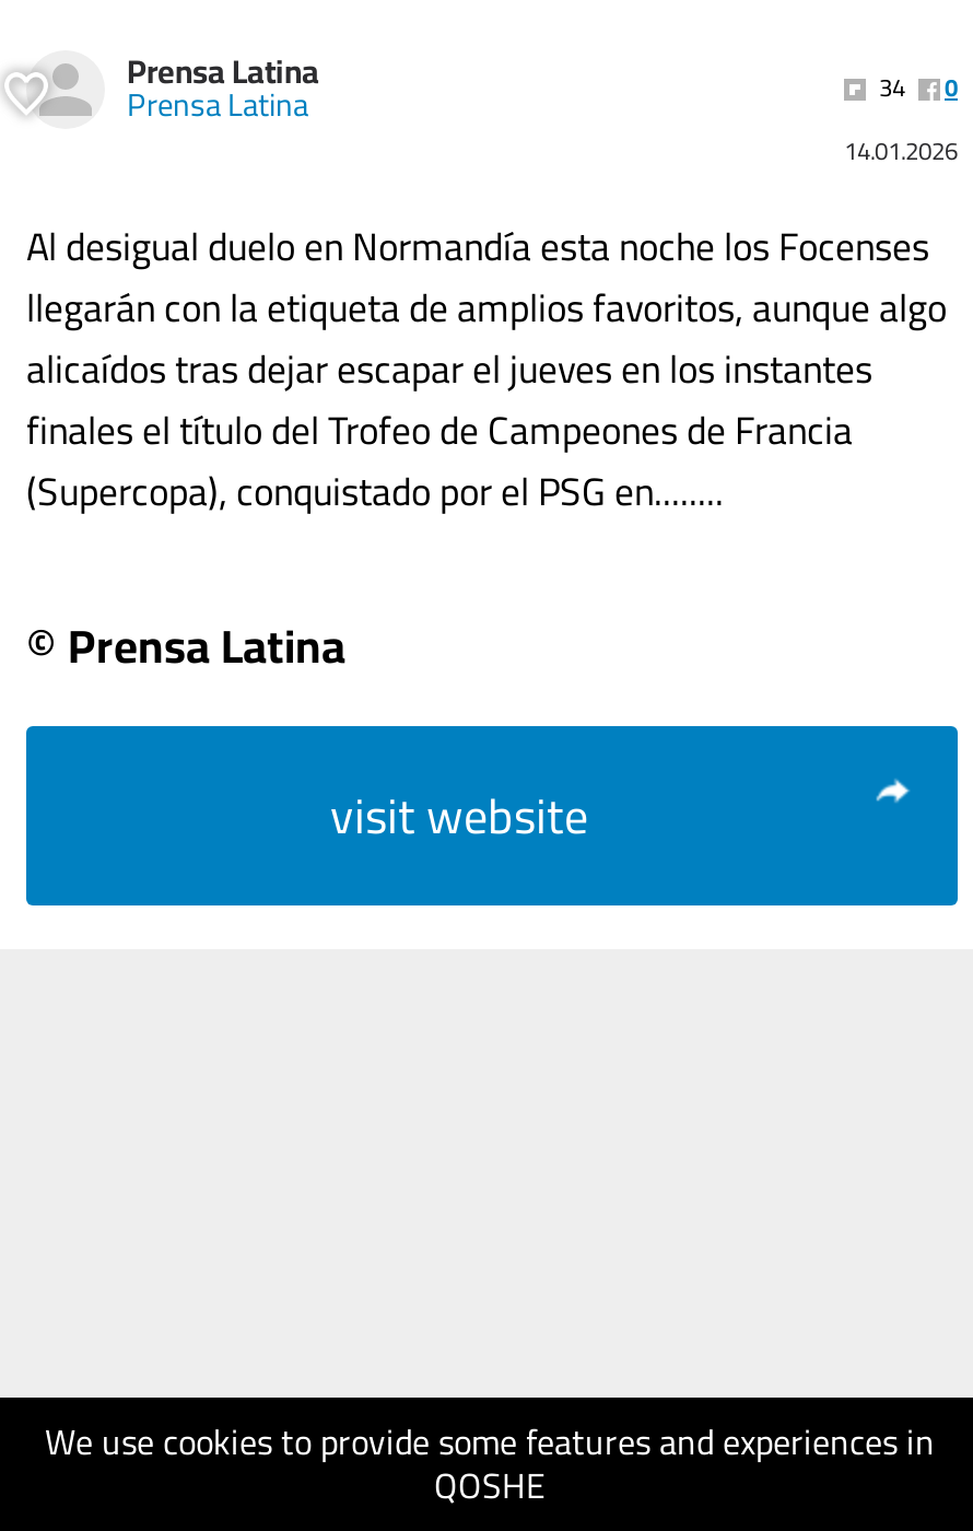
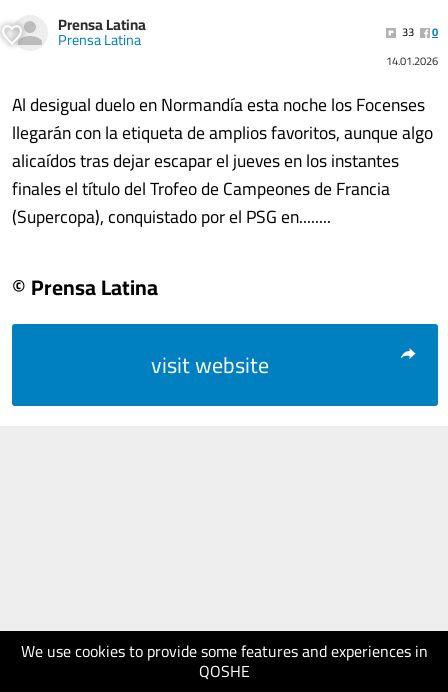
- 34 0
+ 33 0
